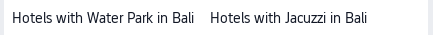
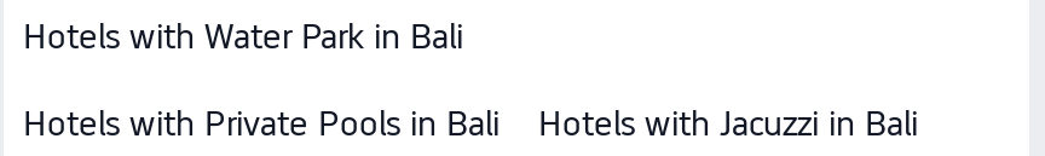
+ Hotels with Private Pools in Bali
